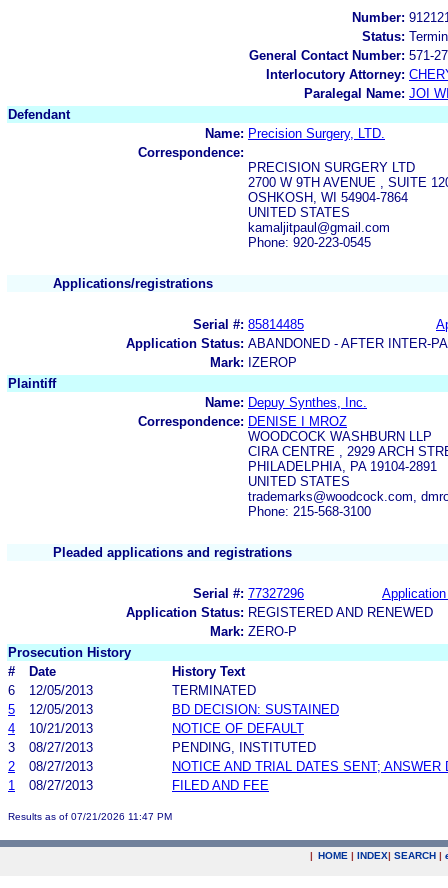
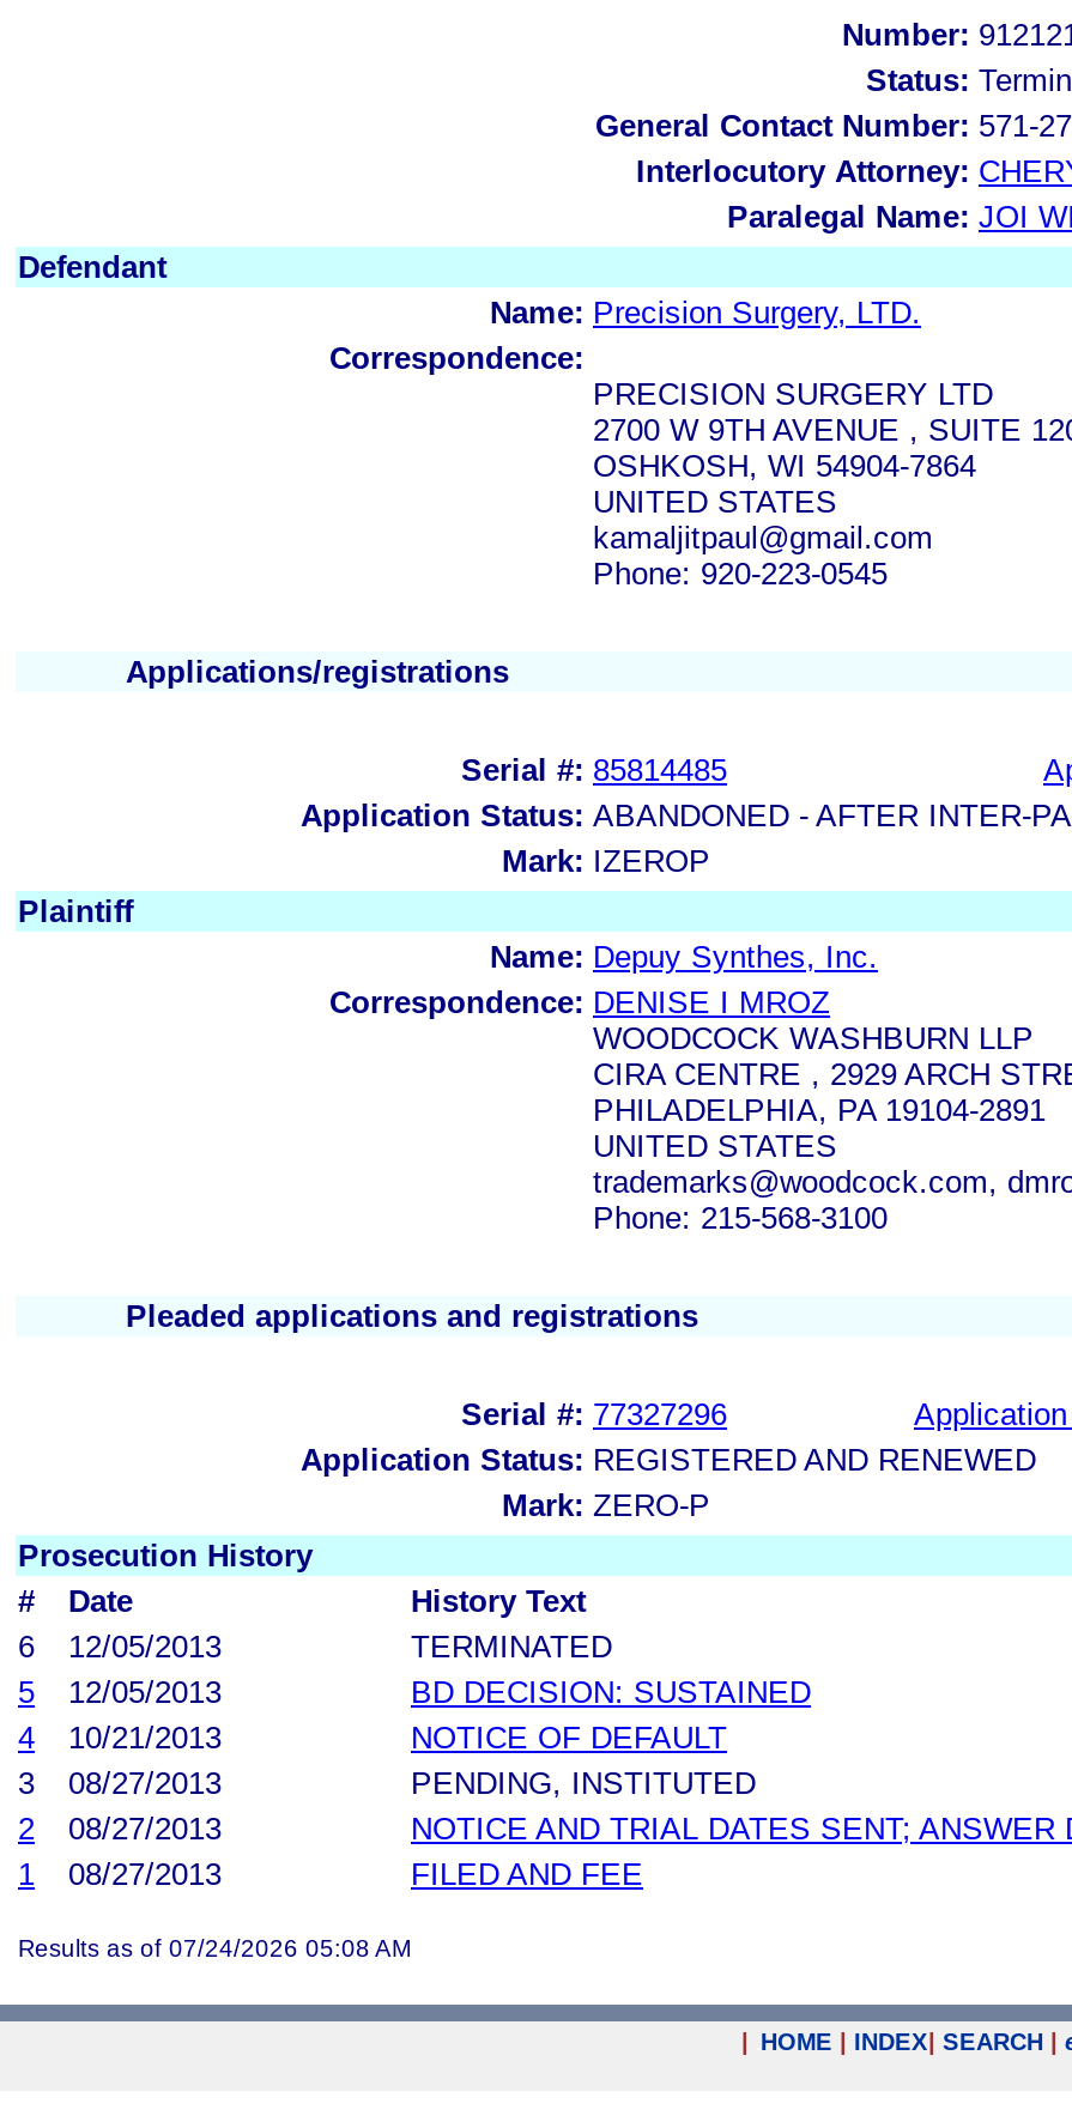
- Results as of 07/21/2026 11:47 PM
+ Results as of 07/24/2026 05:08 AM
